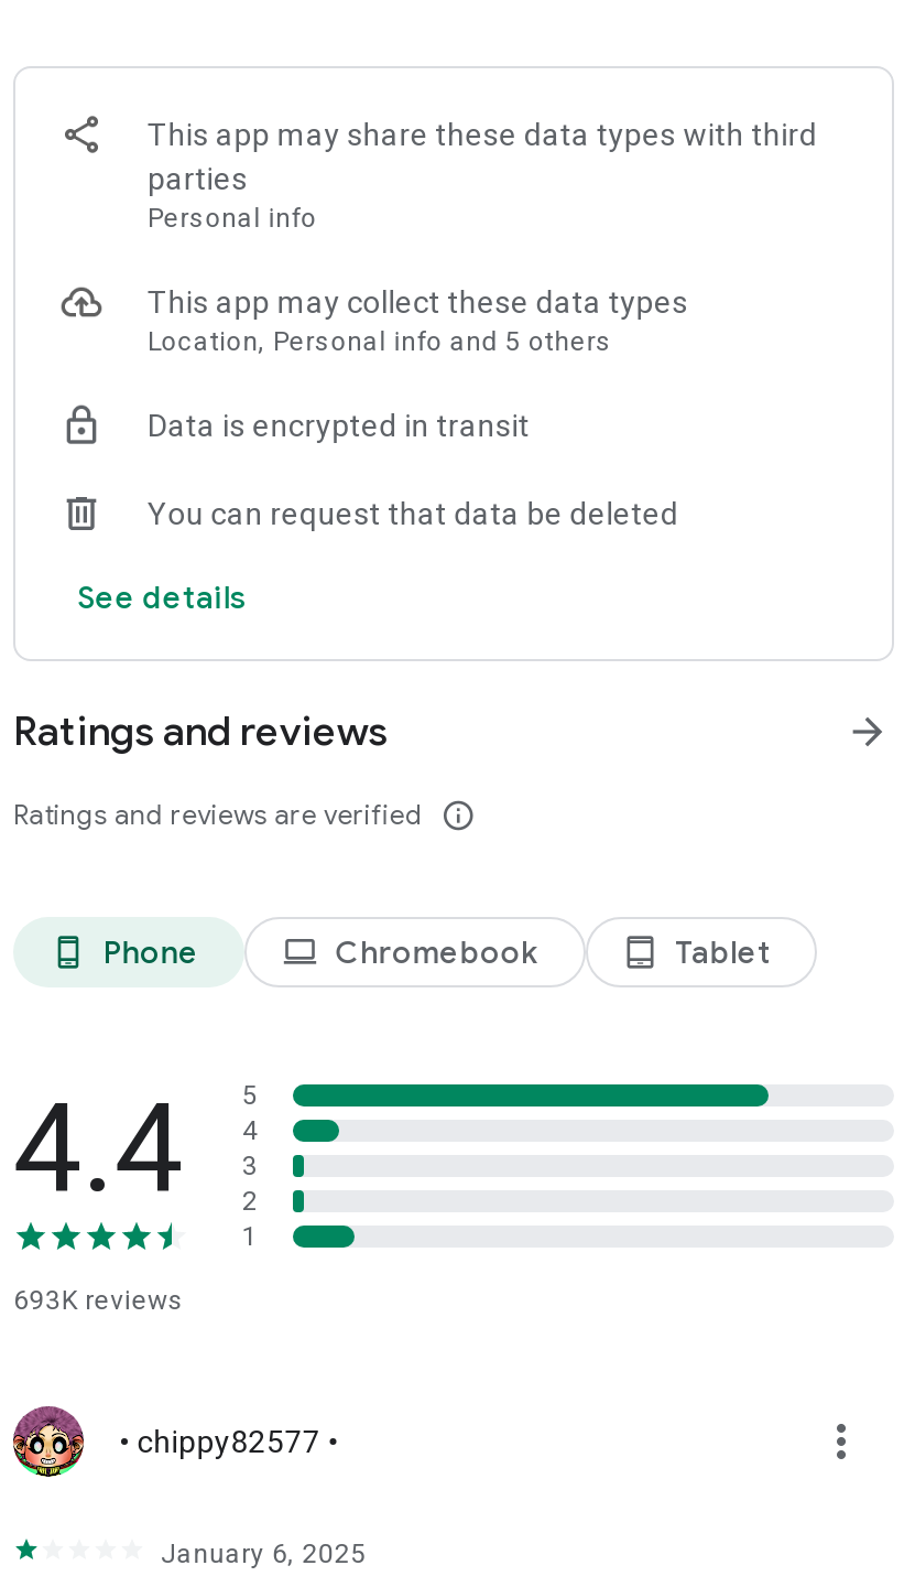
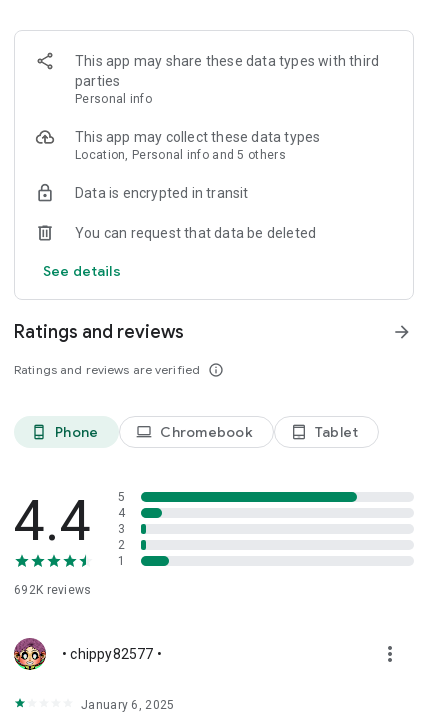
- 693K reviews
+ 692K reviews
